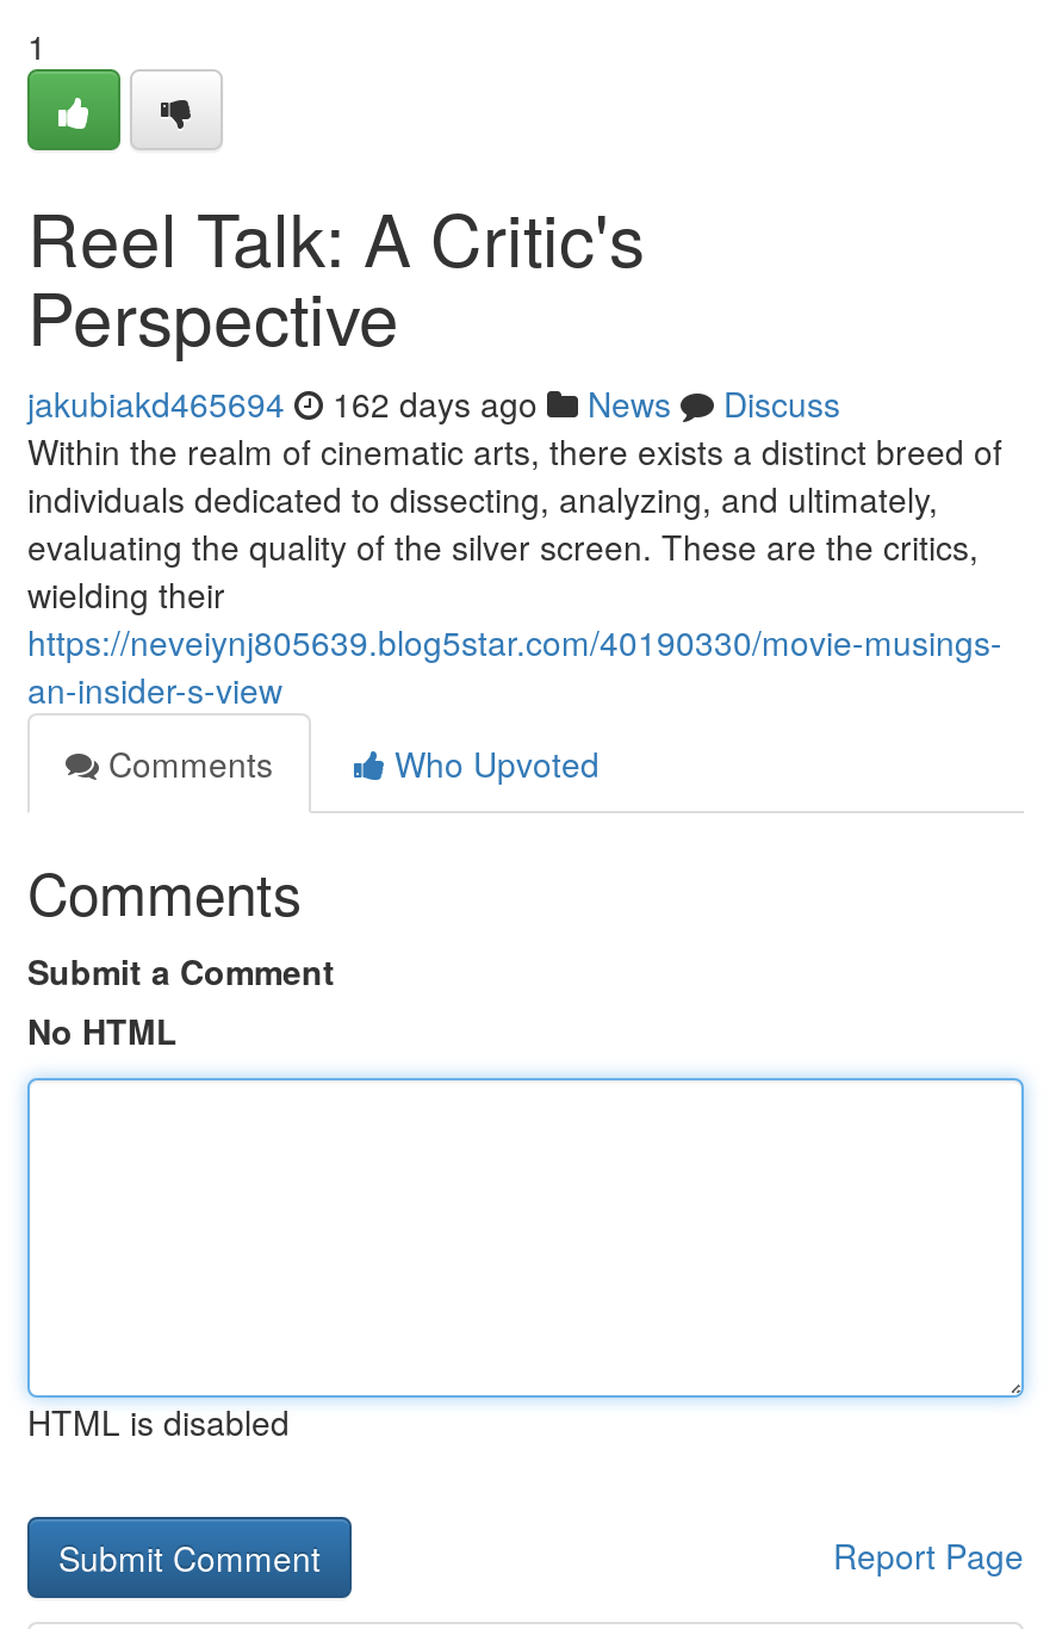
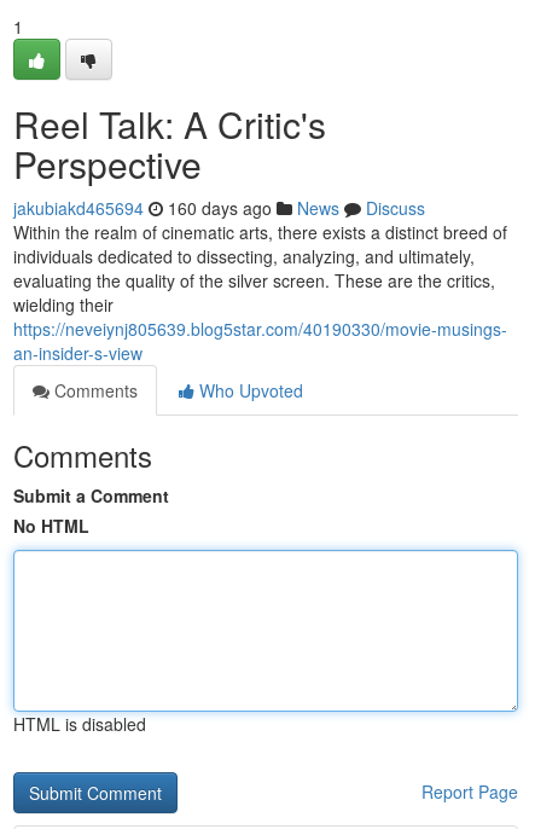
- jakubiakd465694 162 days ago News Discuss
+ jakubiakd465694 160 days ago News Discuss
